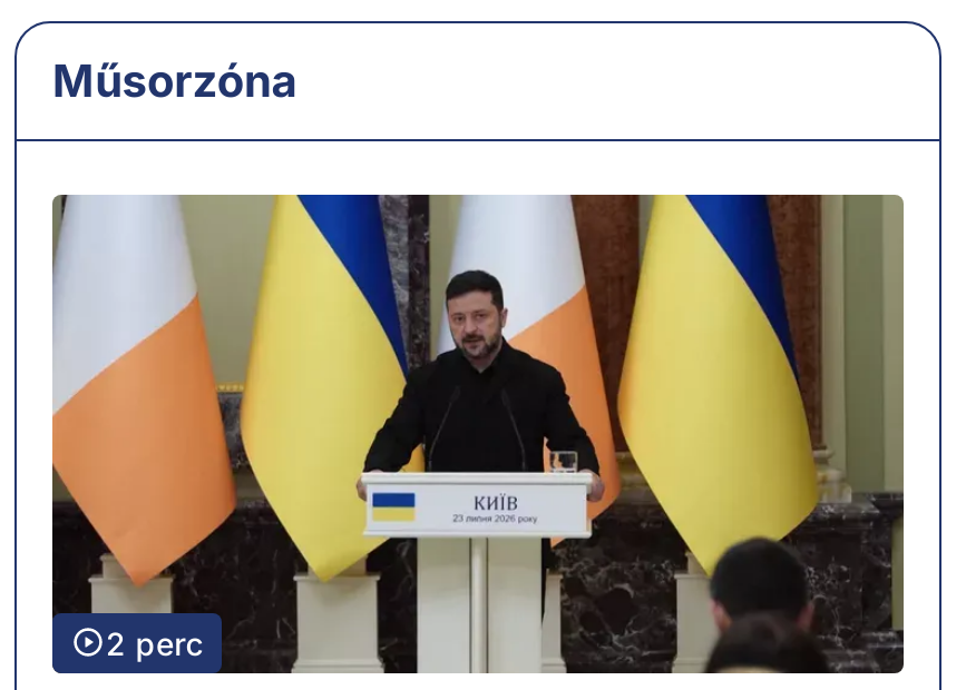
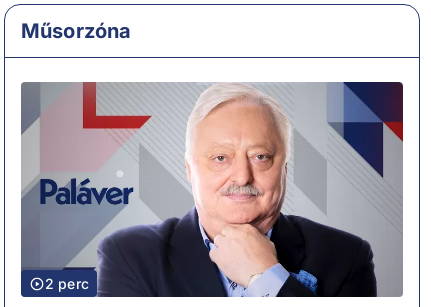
- [image]
+ [image]
